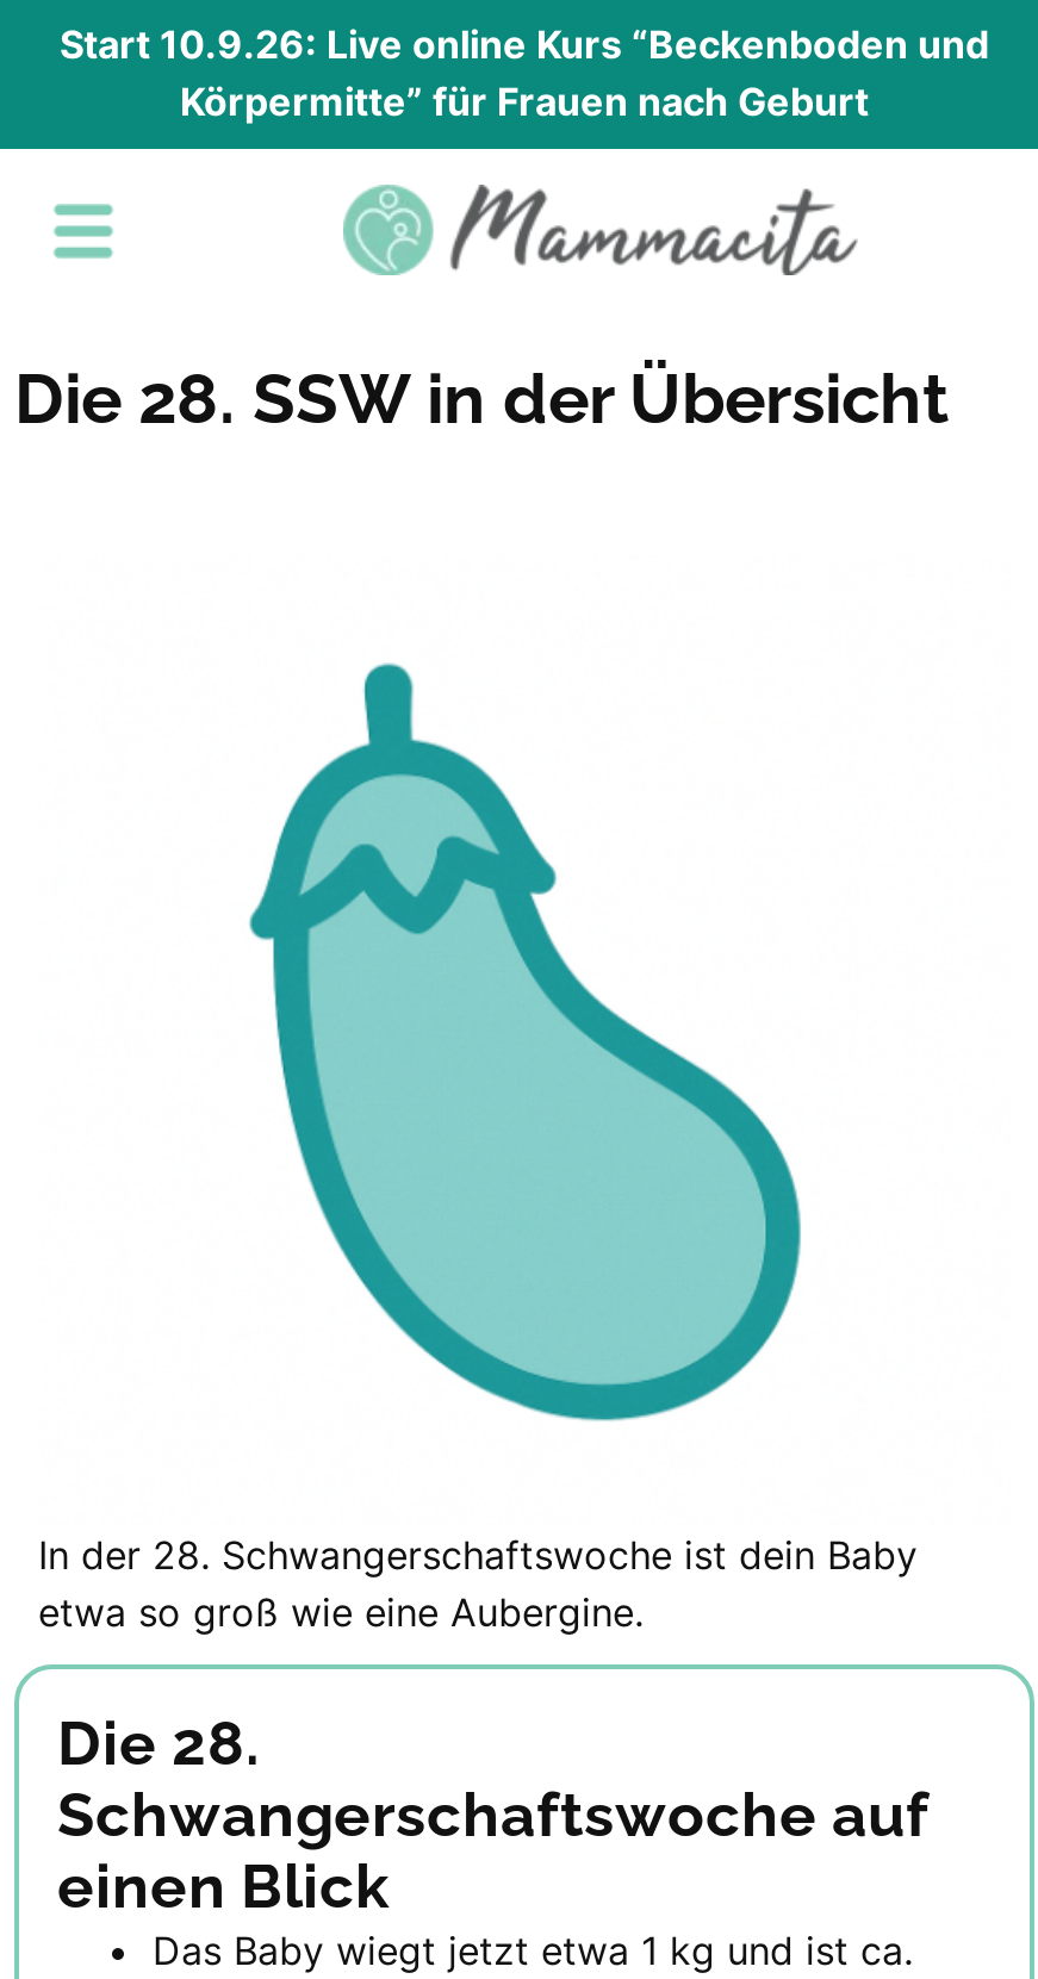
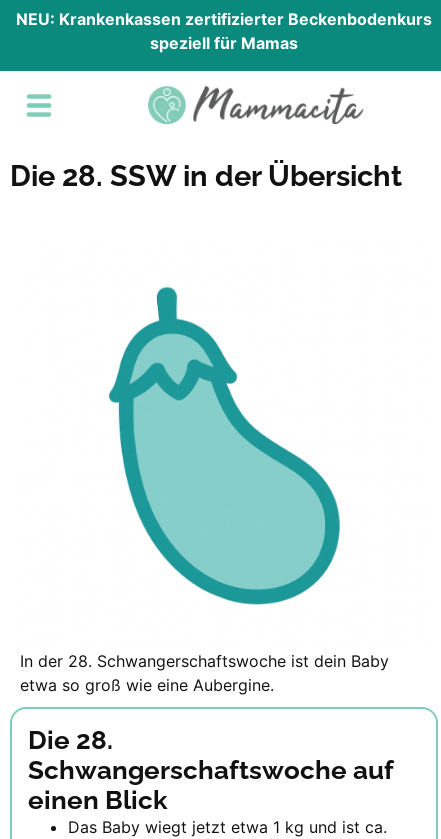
- Start 10.9.26: Live online Kurs “Beckenboden und
- Körpermitte” für Frauen nach Geburt
+ NEU: Krankenkassen zertifizierter Beckenbodenkurs
+ speziell für Mamas
